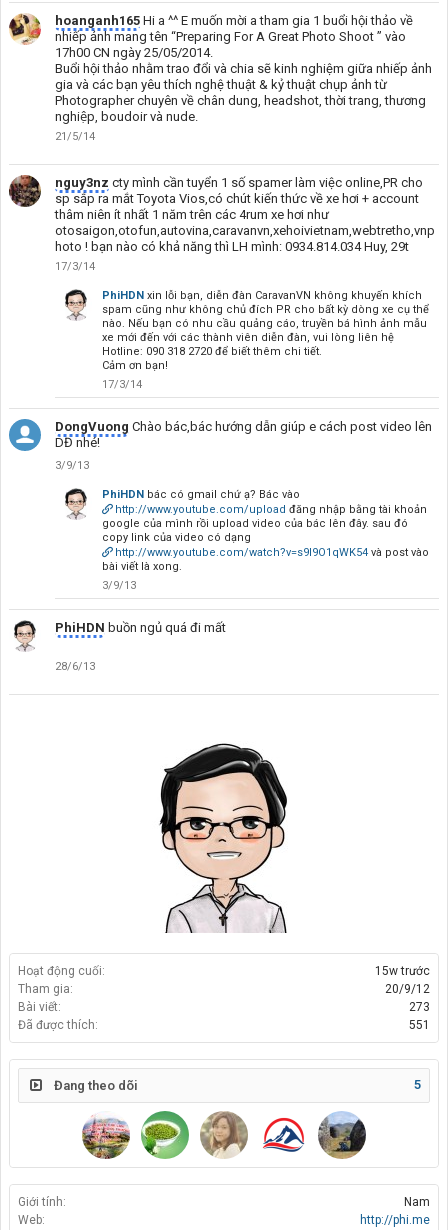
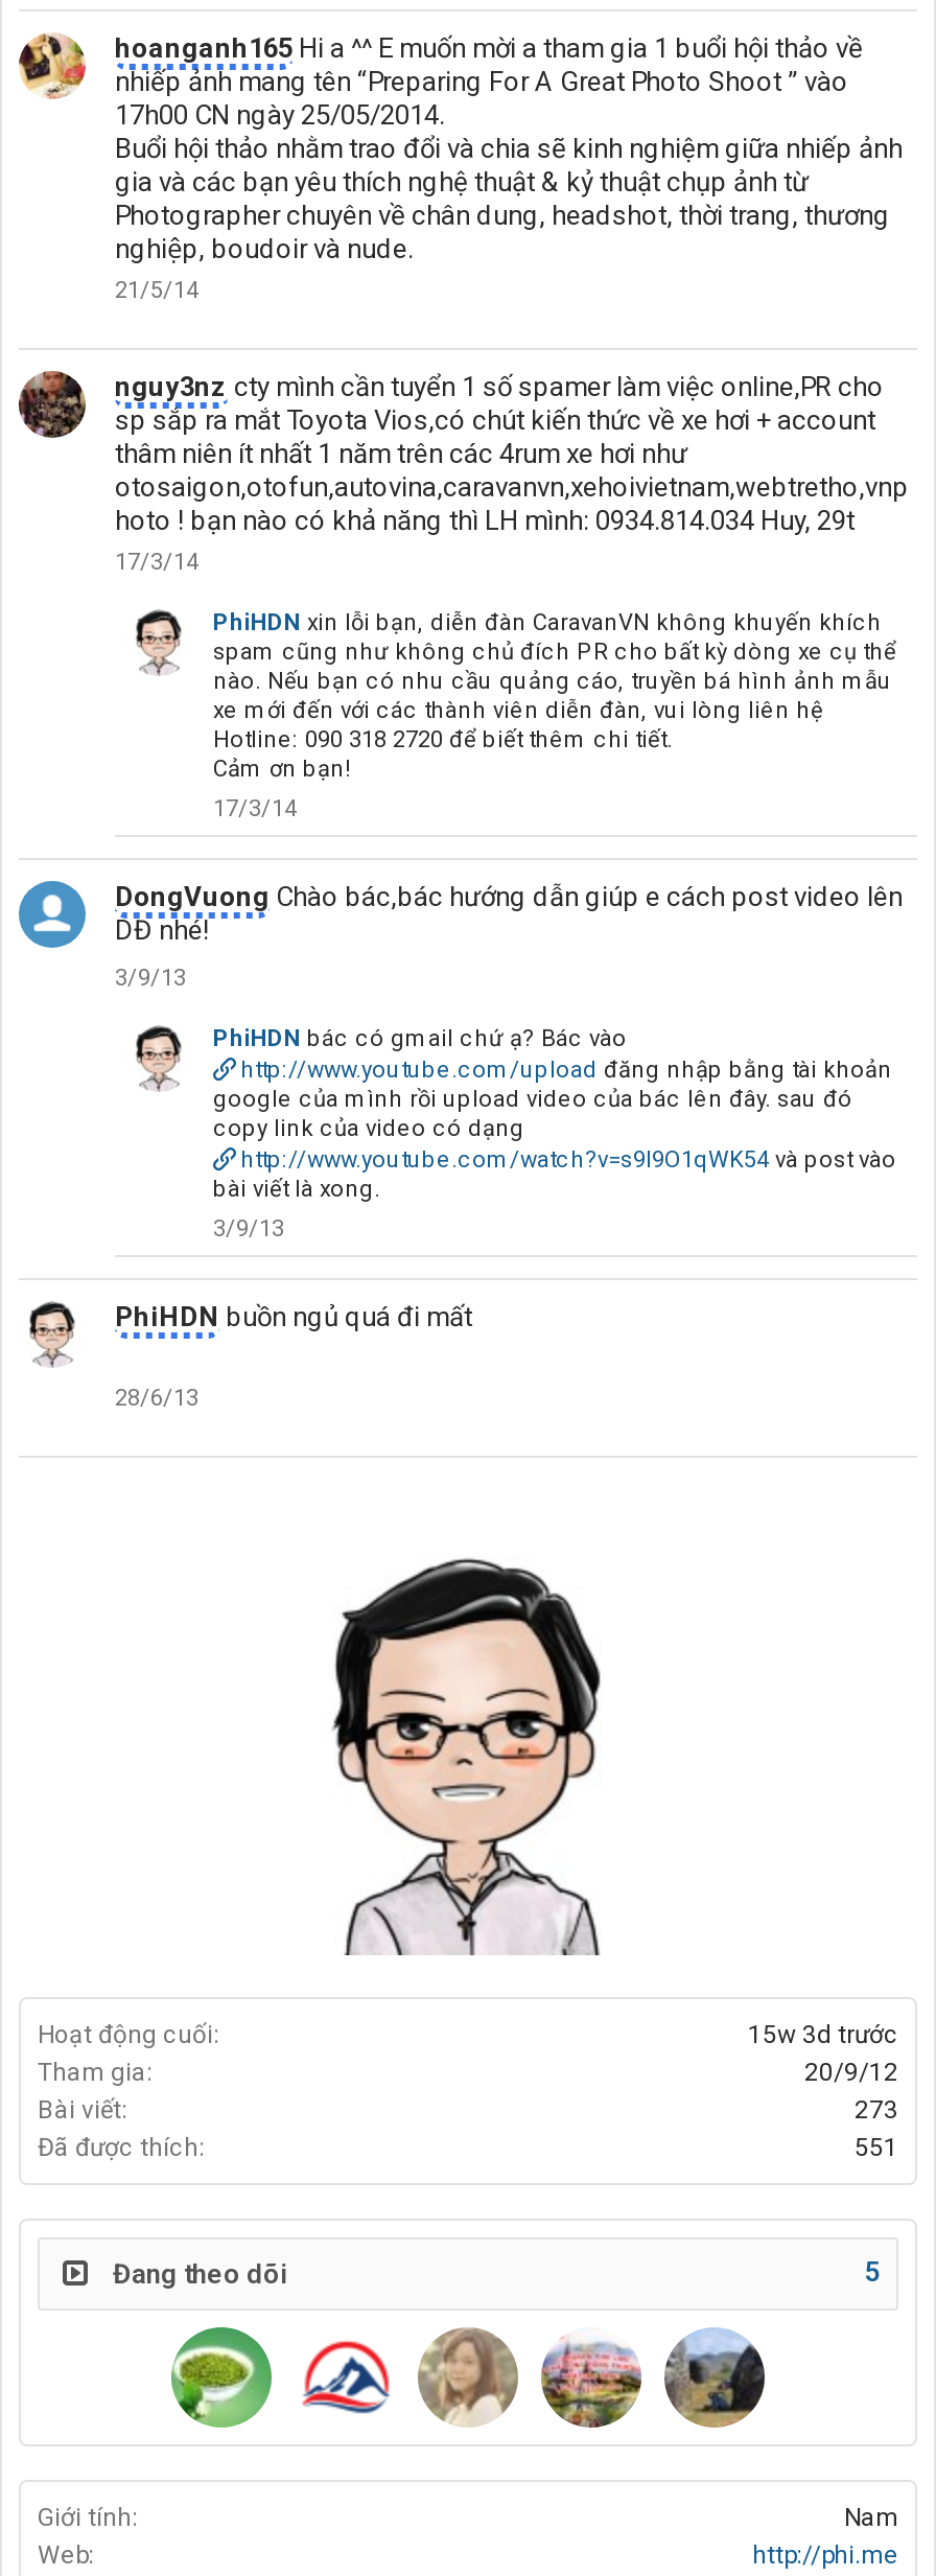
- 15w trước
+ 15w 3d trước

- [image]
+ [image]

- [image]
+ [image]

- [image]
+ [image]
